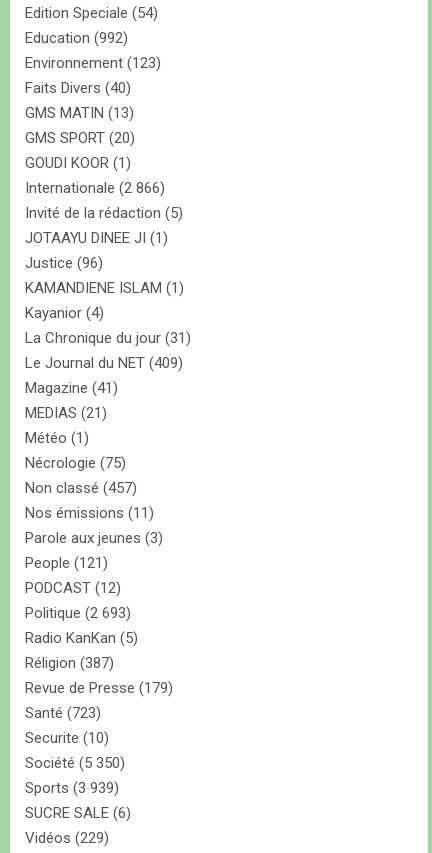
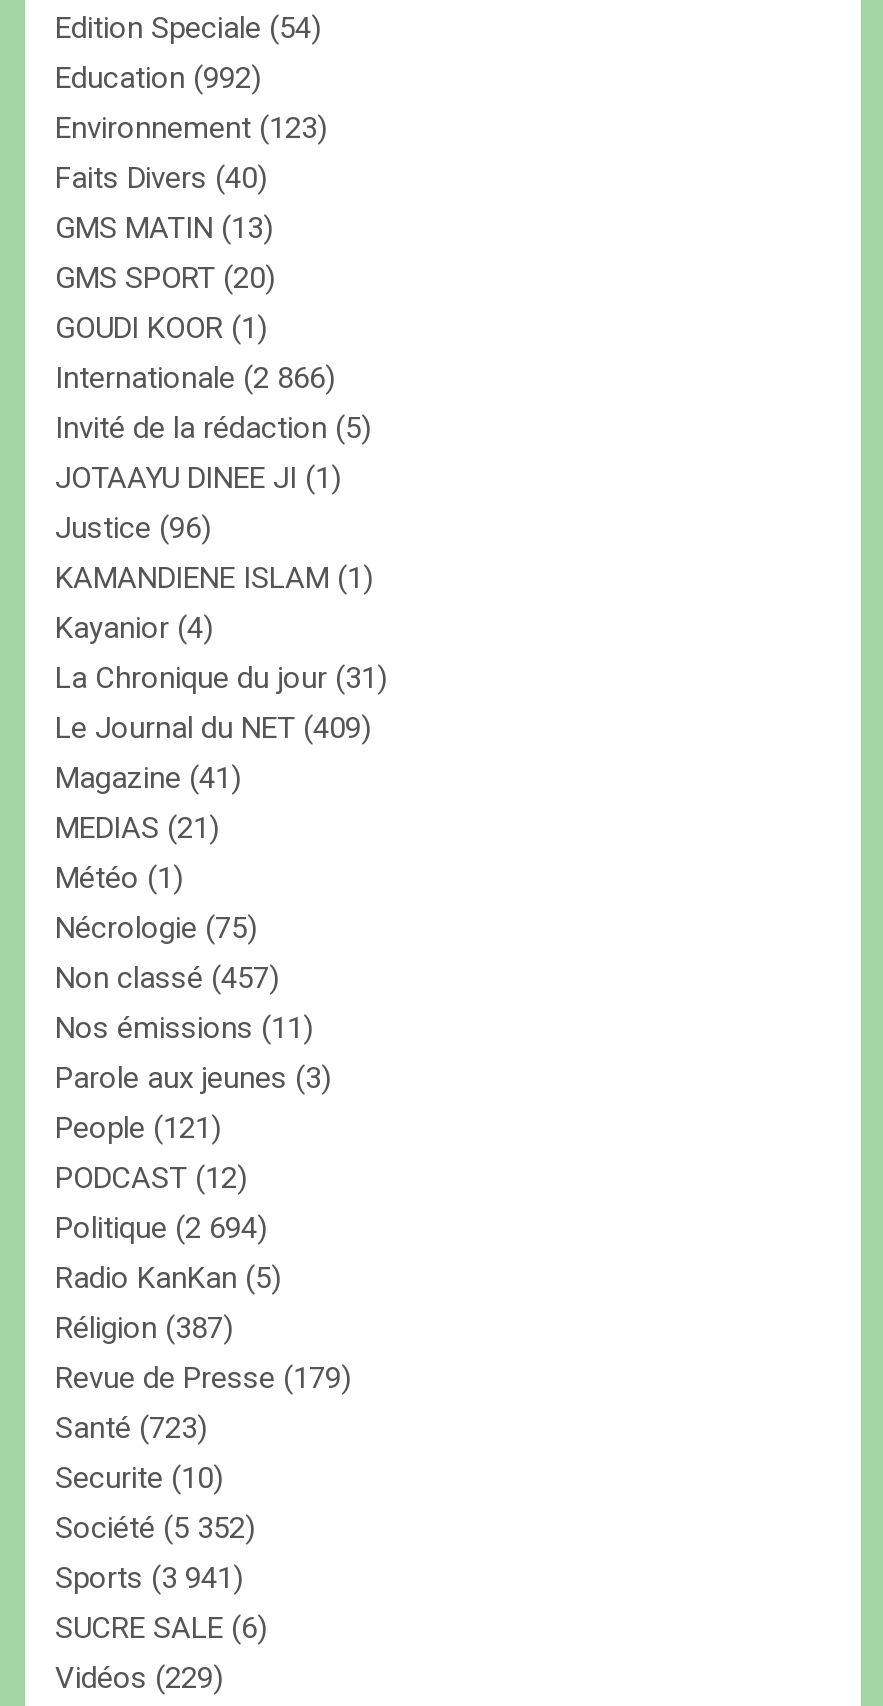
- Politique (2 693)
+ Politique (2 694)

- Société (5 350)
+ Société (5 352)

- Sports (3 939)
+ Sports (3 941)
